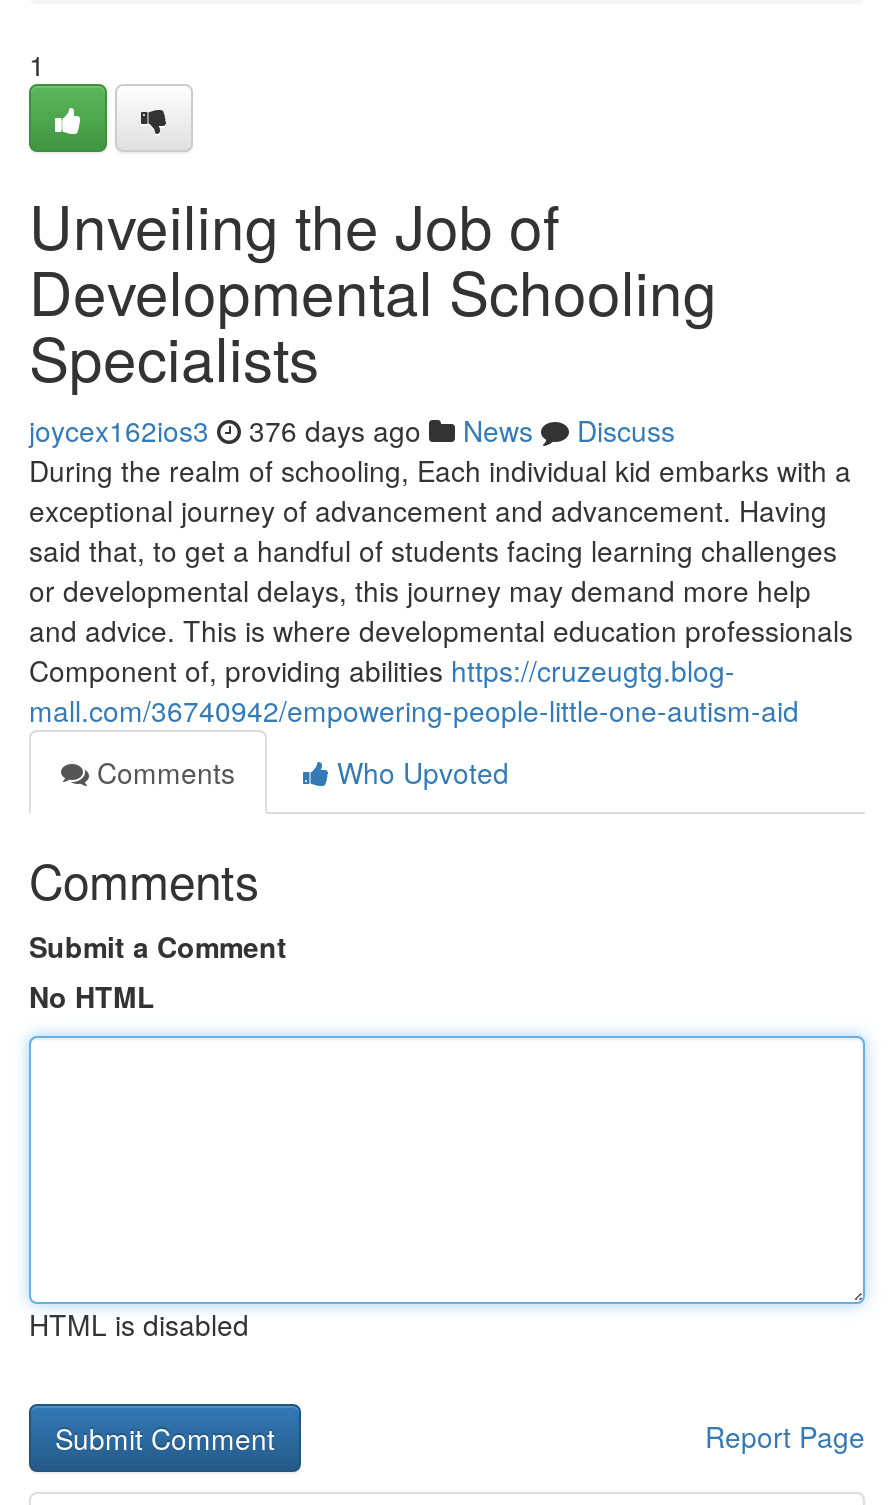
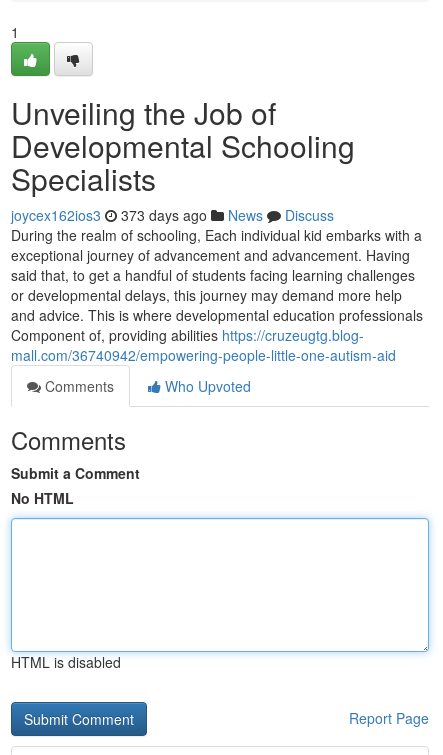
- joycex162ios3 376 days ago News Discuss
+ joycex162ios3 373 days ago News Discuss
